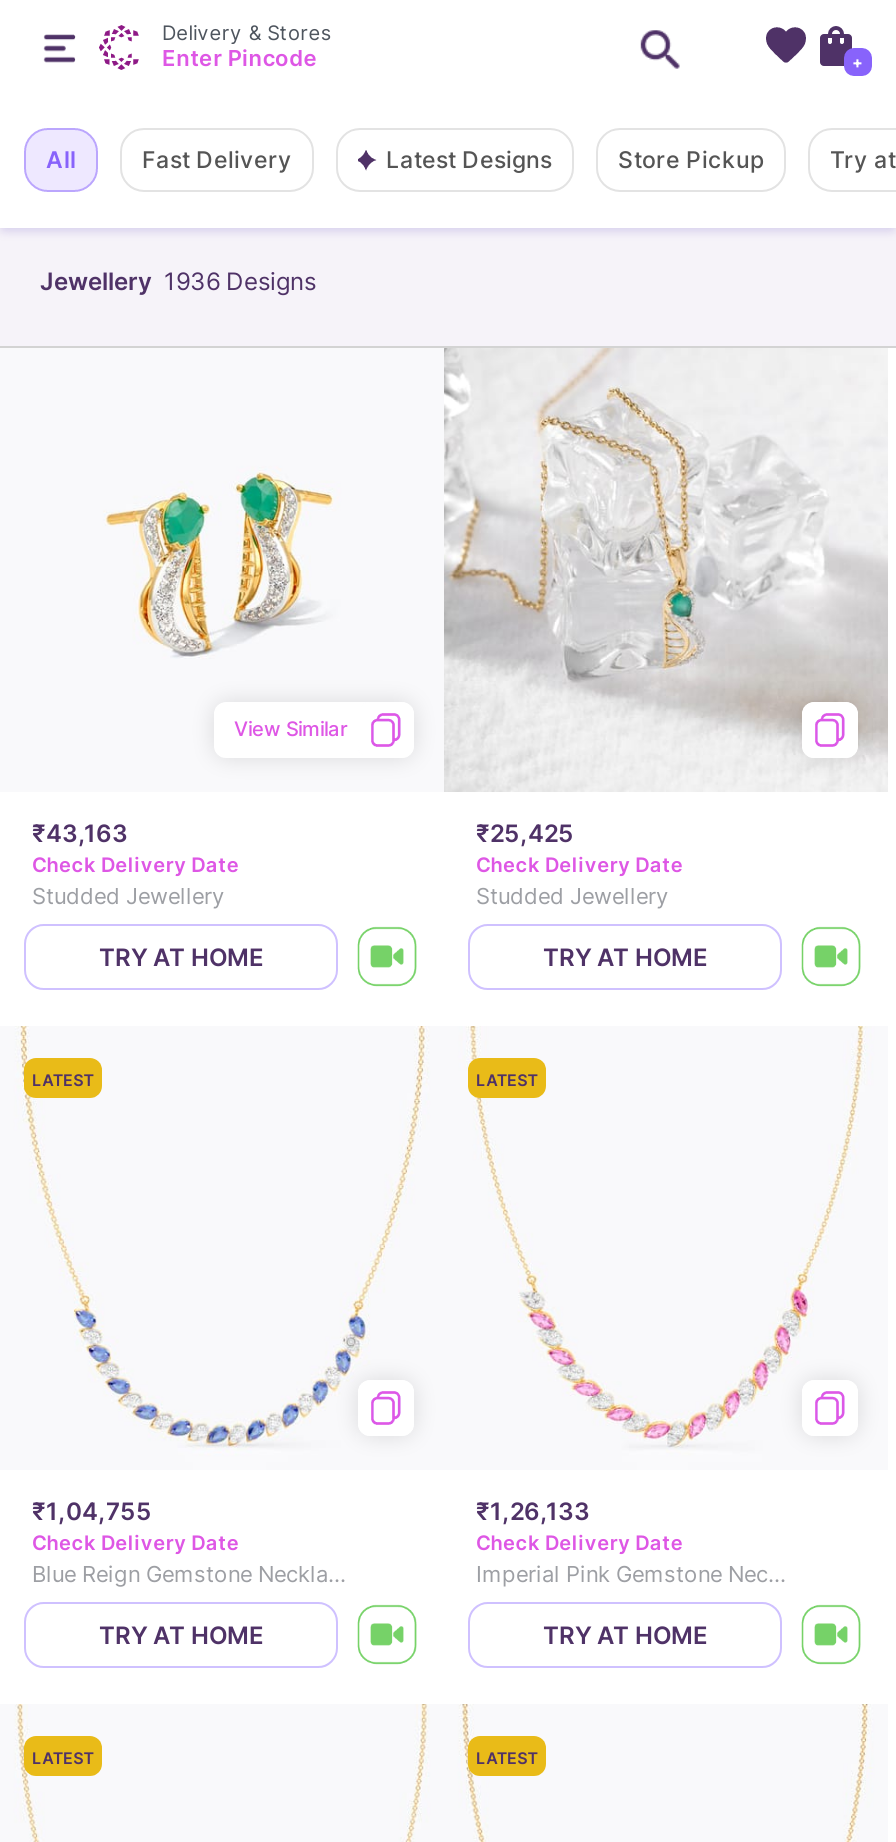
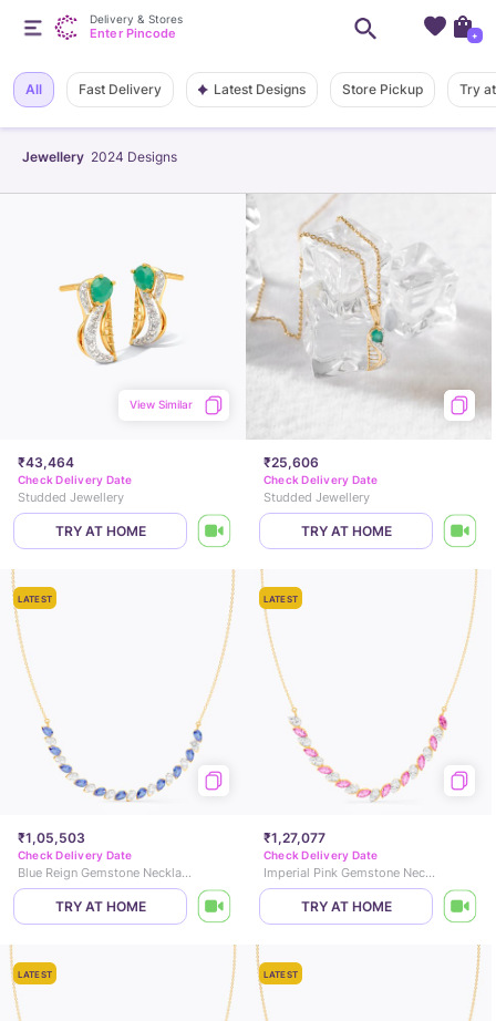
- Jewellery 1936 Designs
+ Jewellery 2024 Designs

- ₹43,163
+ ₹43,464

- ₹25,425
+ ₹25,606

- ₹1,04,755
+ ₹1,05,503

- ₹1,26,133
+ ₹1,27,077
